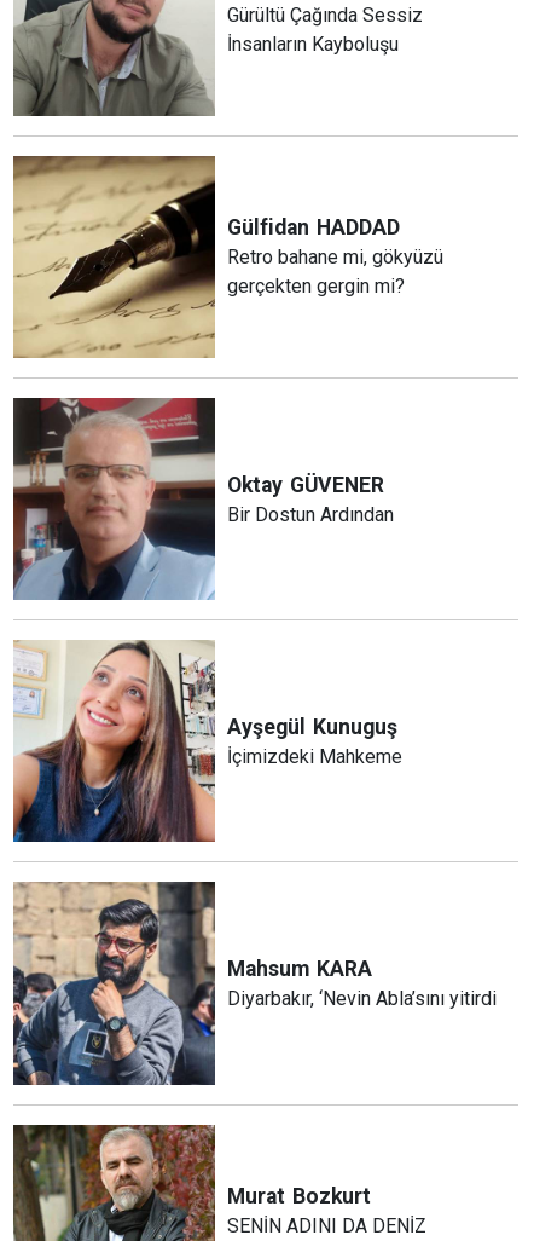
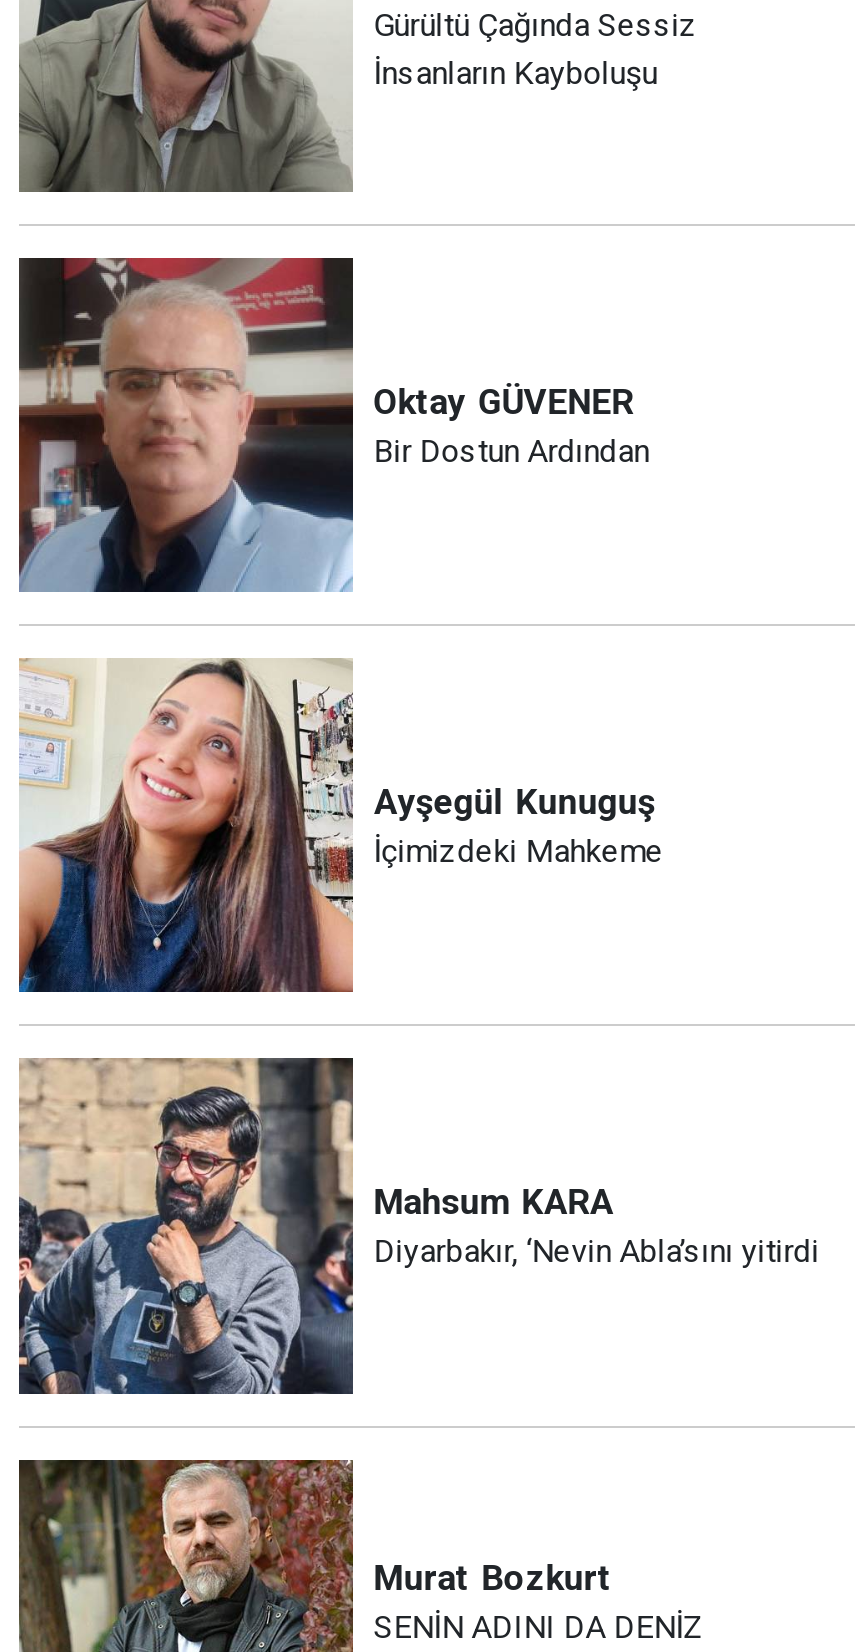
- [image]
- Gülfidan HADDAD
- Retro bahane mi, gökyüzü
- gerçekten gergin mi?
